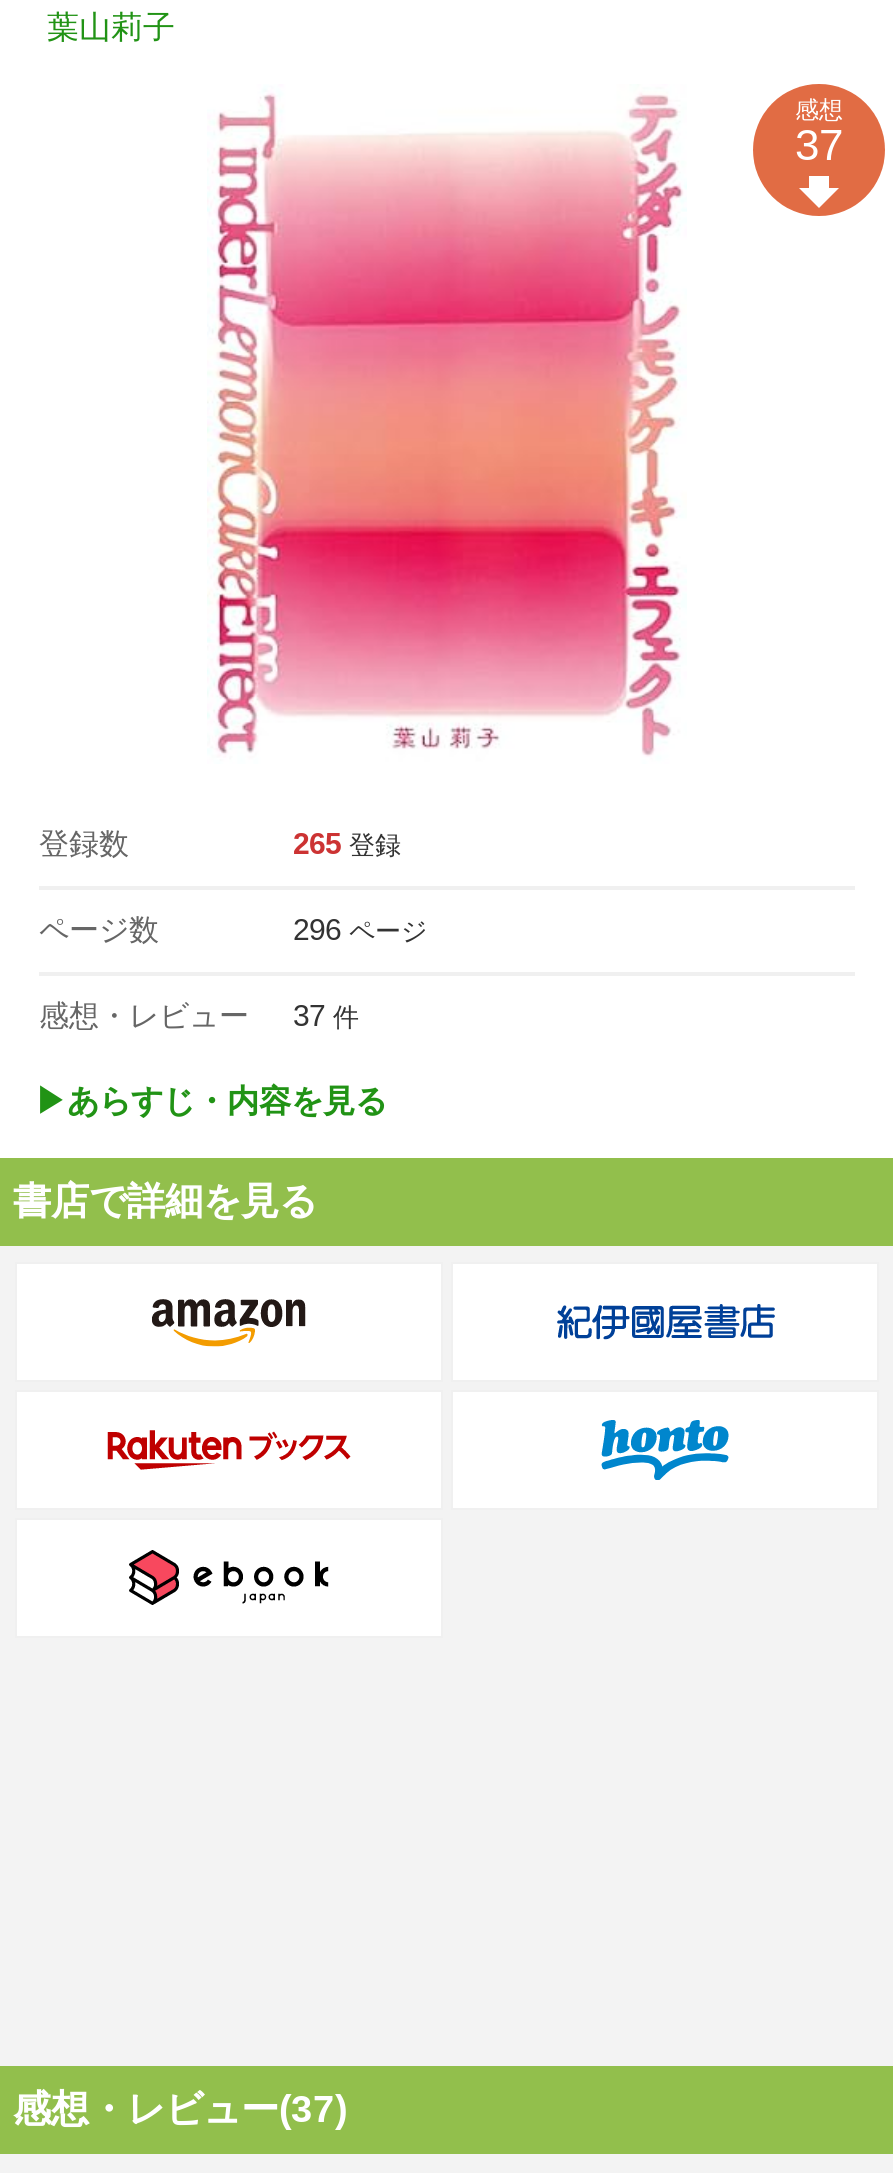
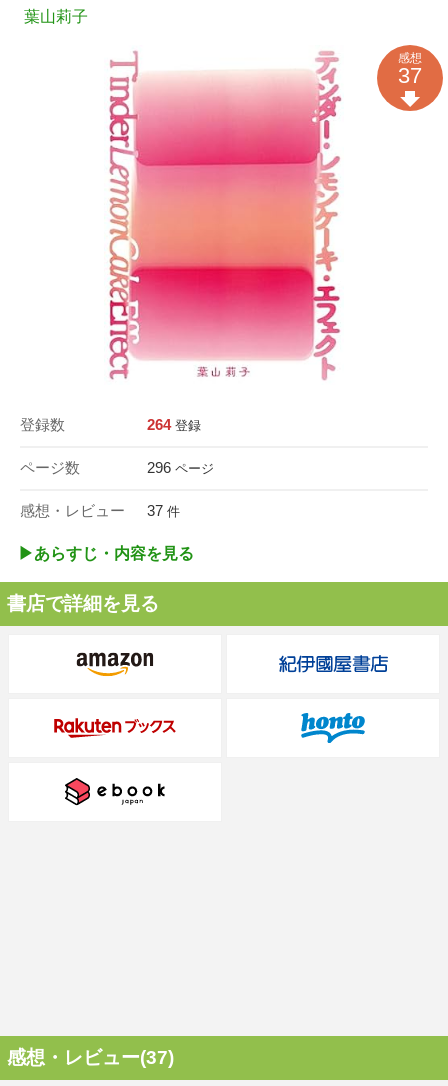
- 265 登録
+ 264 登録
